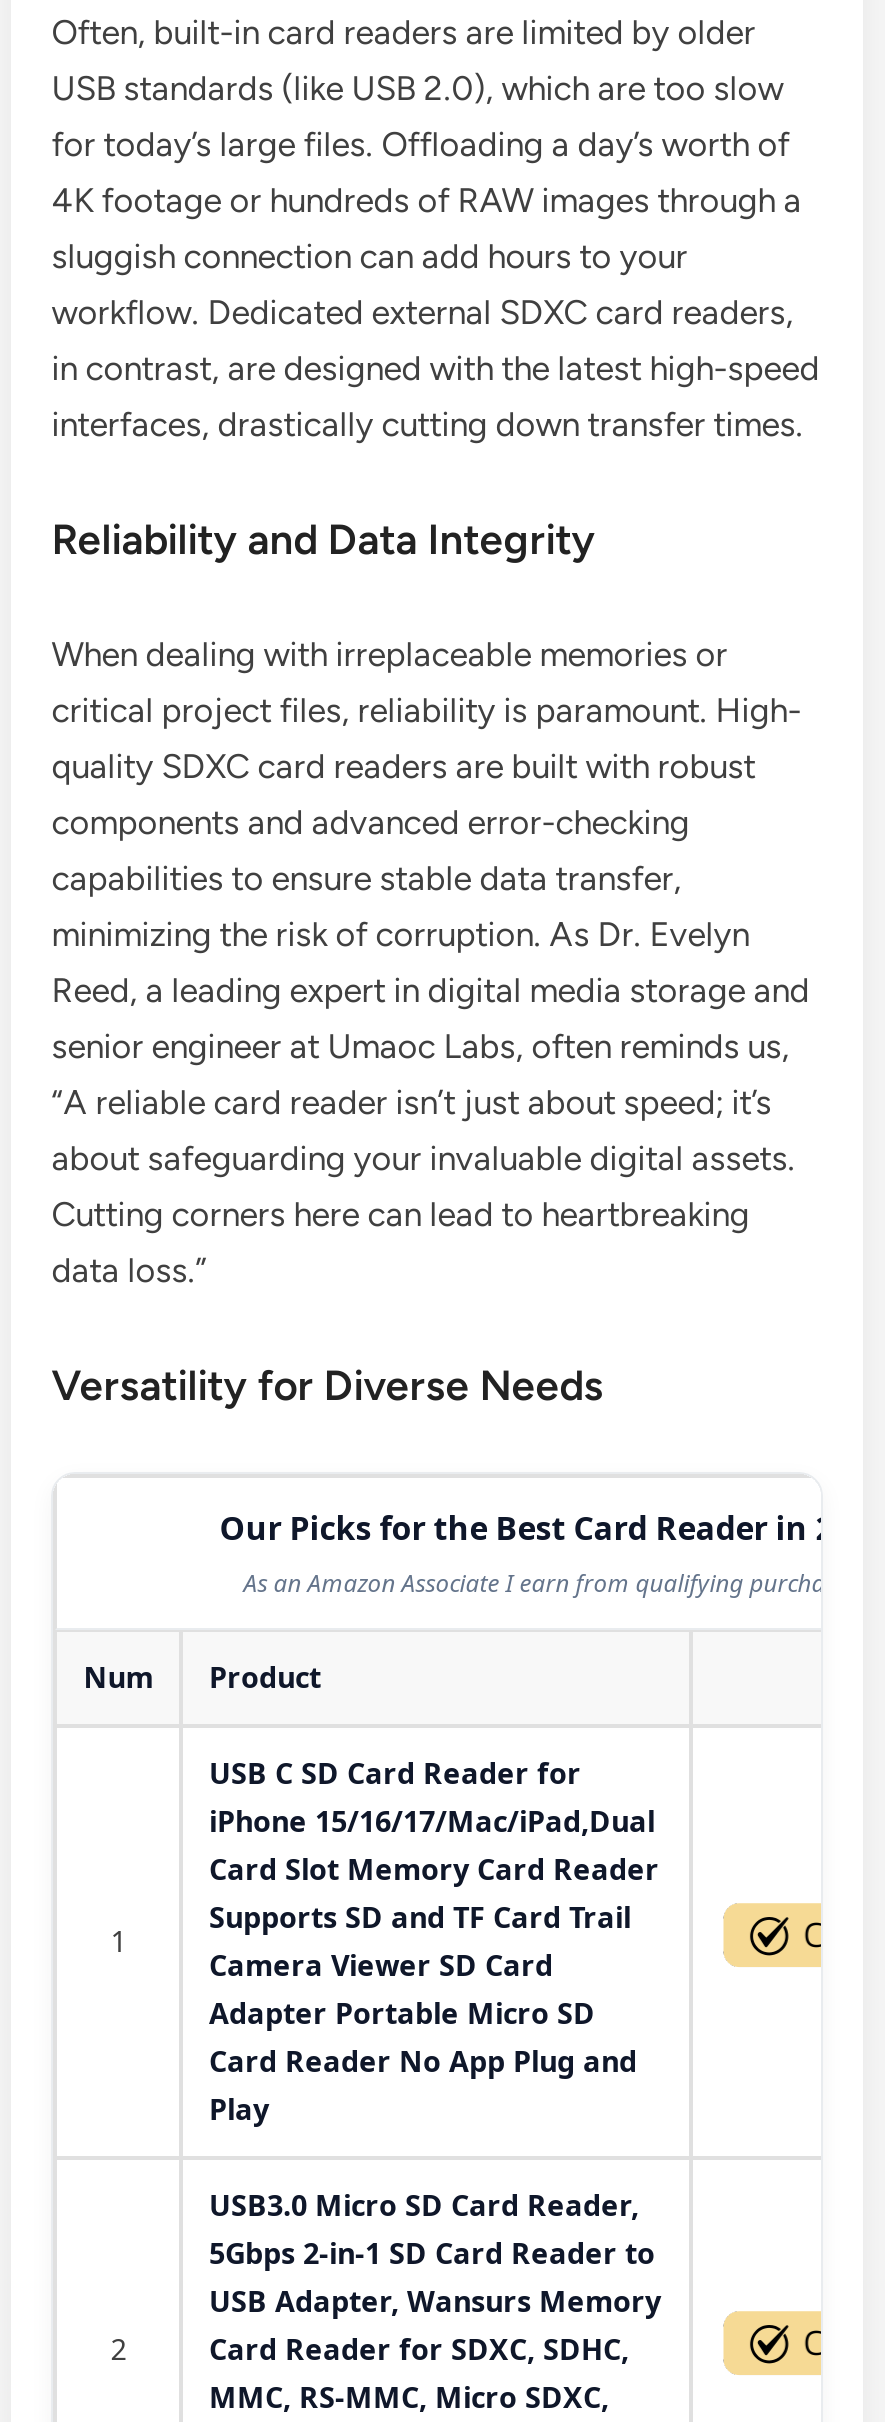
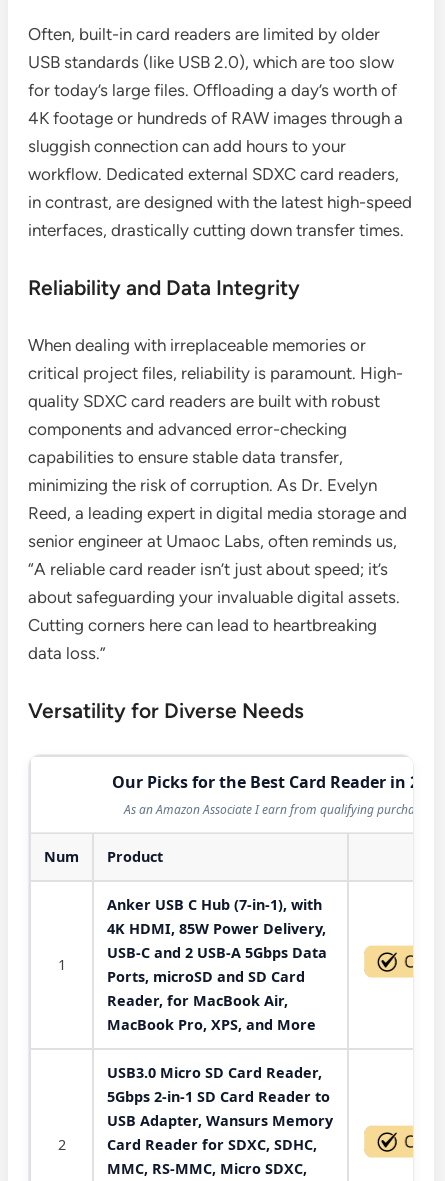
- USB C SD Card Reader for
- iPhone 15/16/17/Mac/iPad,Dual
- Card Slot Memory Card Reader
- Supports SD and TF Card Trail
- Camera Viewer SD Card
- Adapter Portable Micro SD
- Card Reader No App Plug and
- Play
+ Anker USB C Hub (7-in-1), with
+ 4K HDMI, 85W Power Delivery,
+ USB-C and 2 USB-A 5Gbps Data
+ Ports, microSD and SD Card
+ Reader, for MacBook Air,
+ MacBook Pro, XPS, and More
